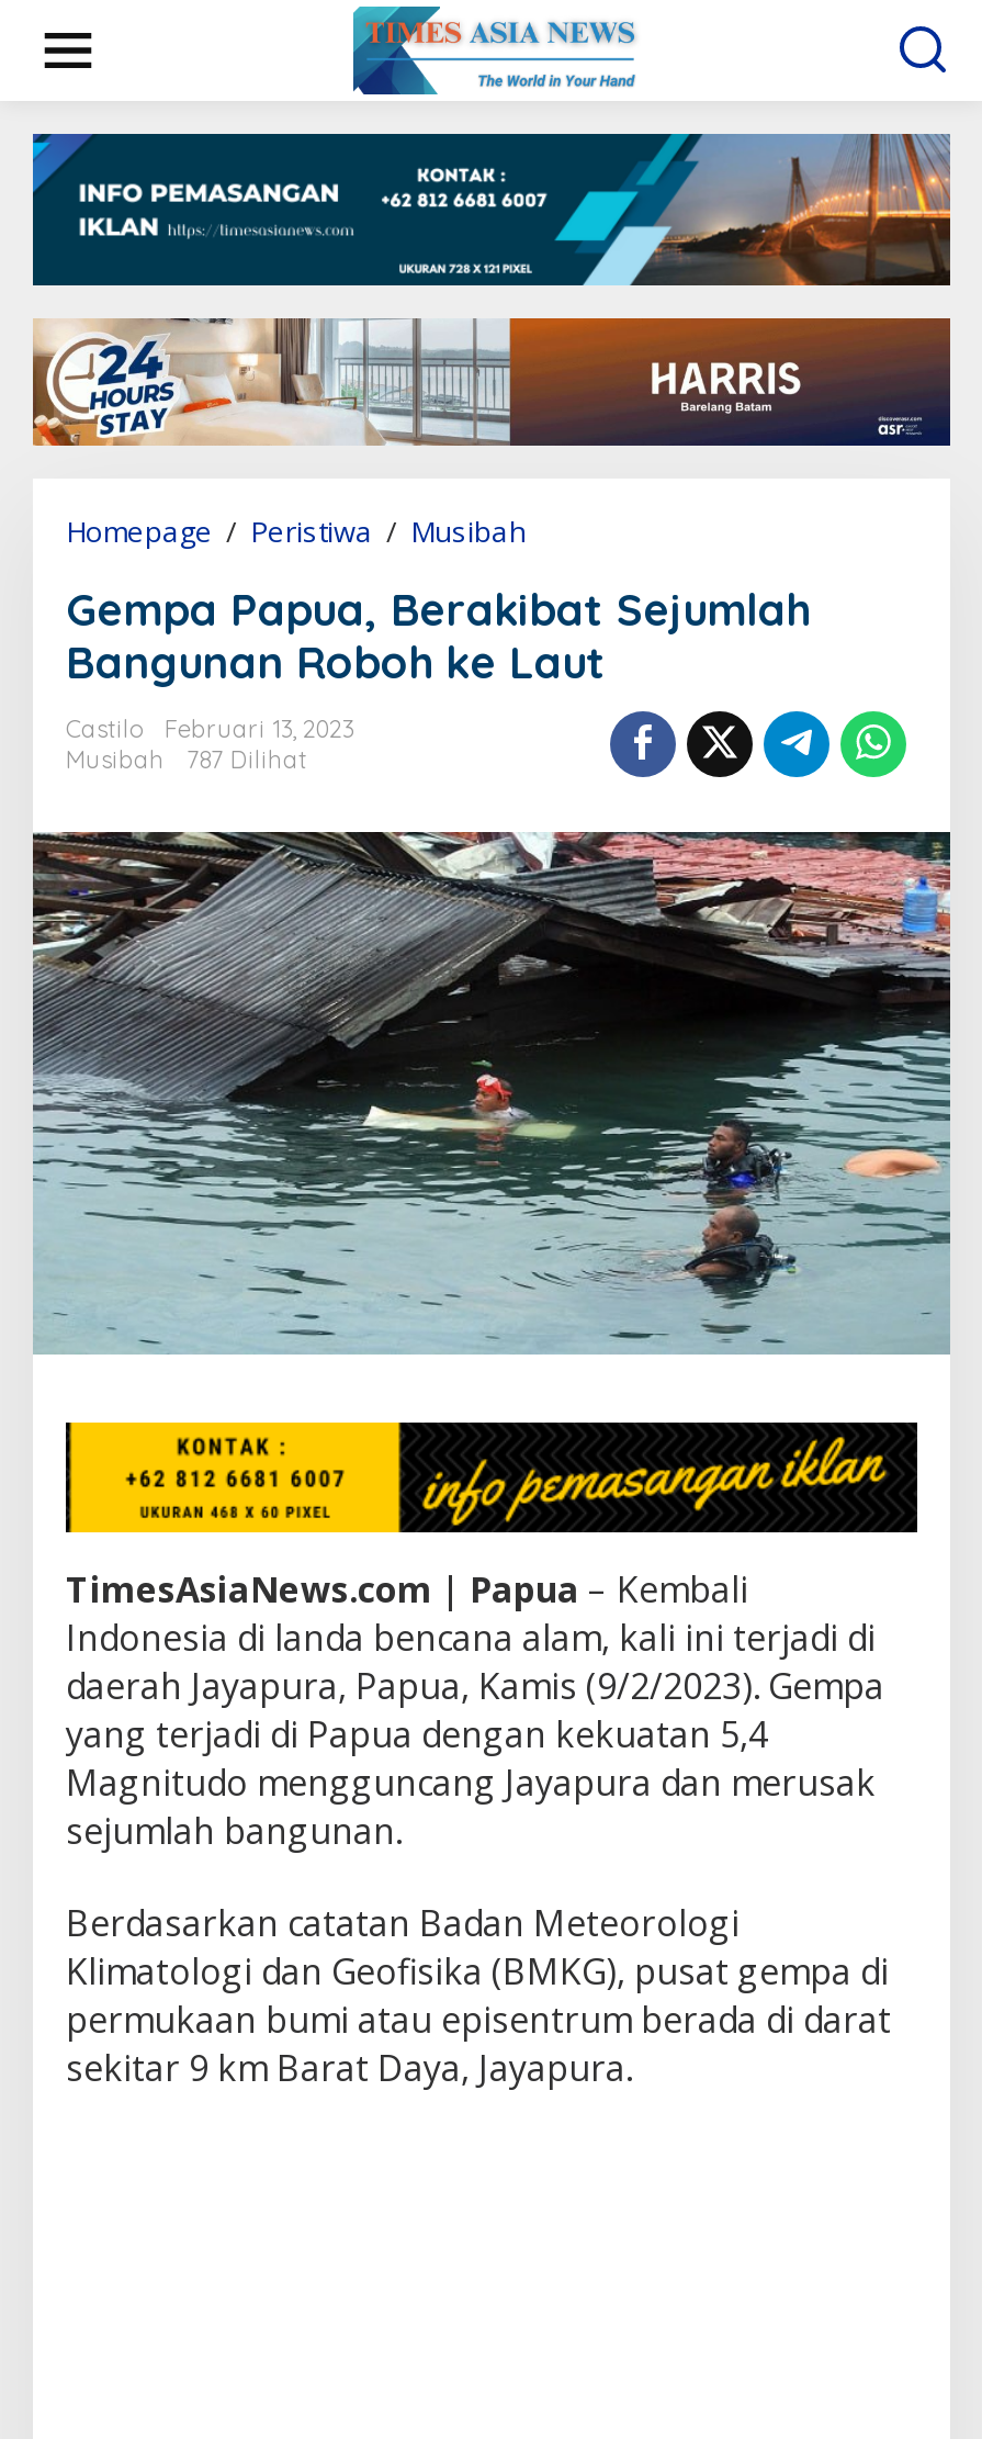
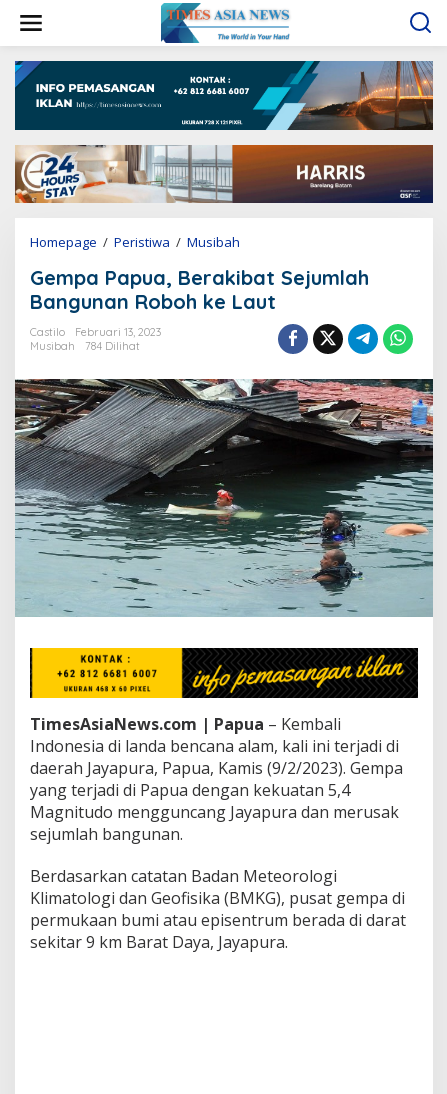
- Musibah 787 Dilihat
+ Musibah 784 Dilihat
